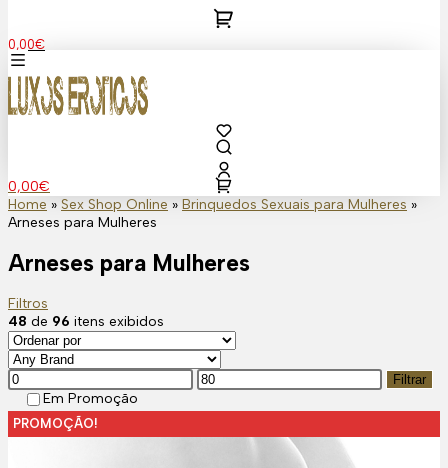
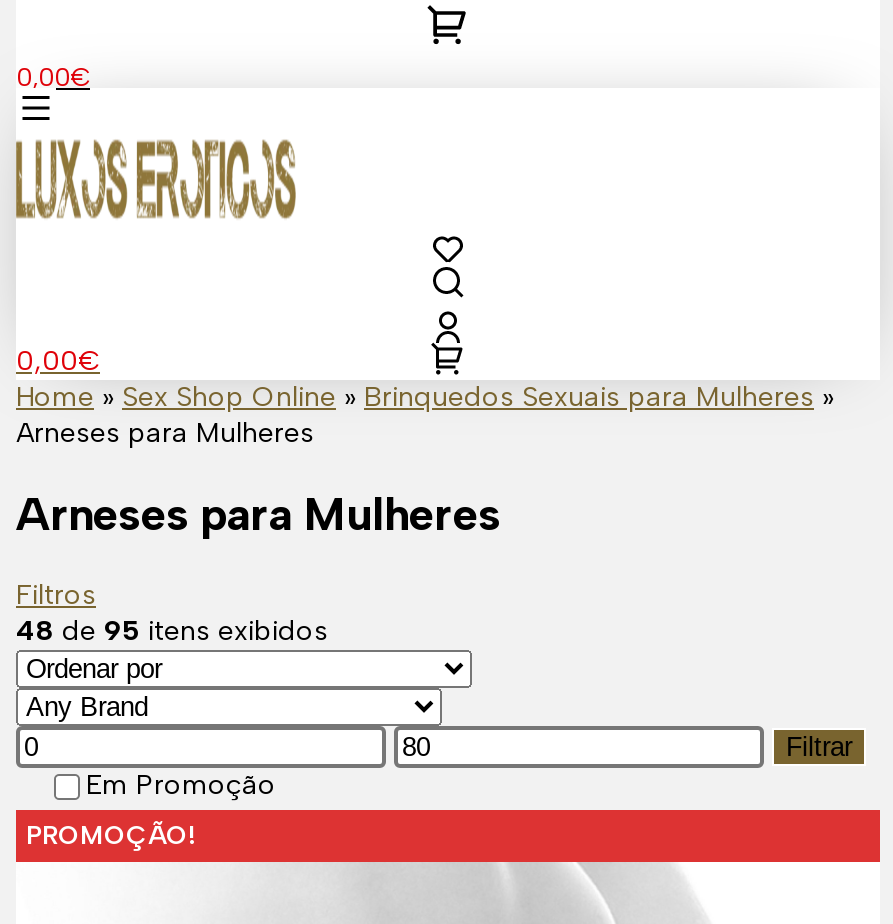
- 48 de 96 itens exibidos
+ 48 de 95 itens exibidos
